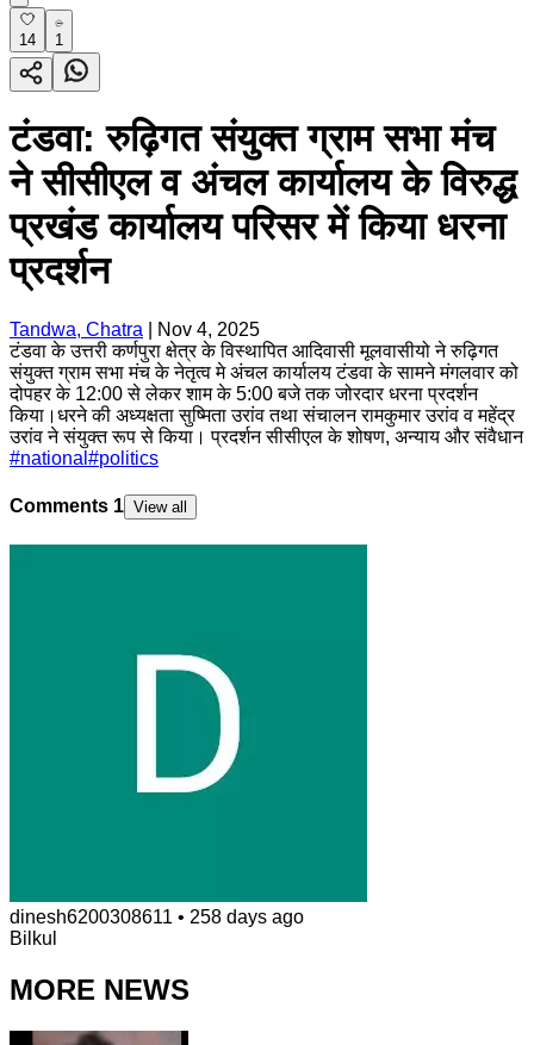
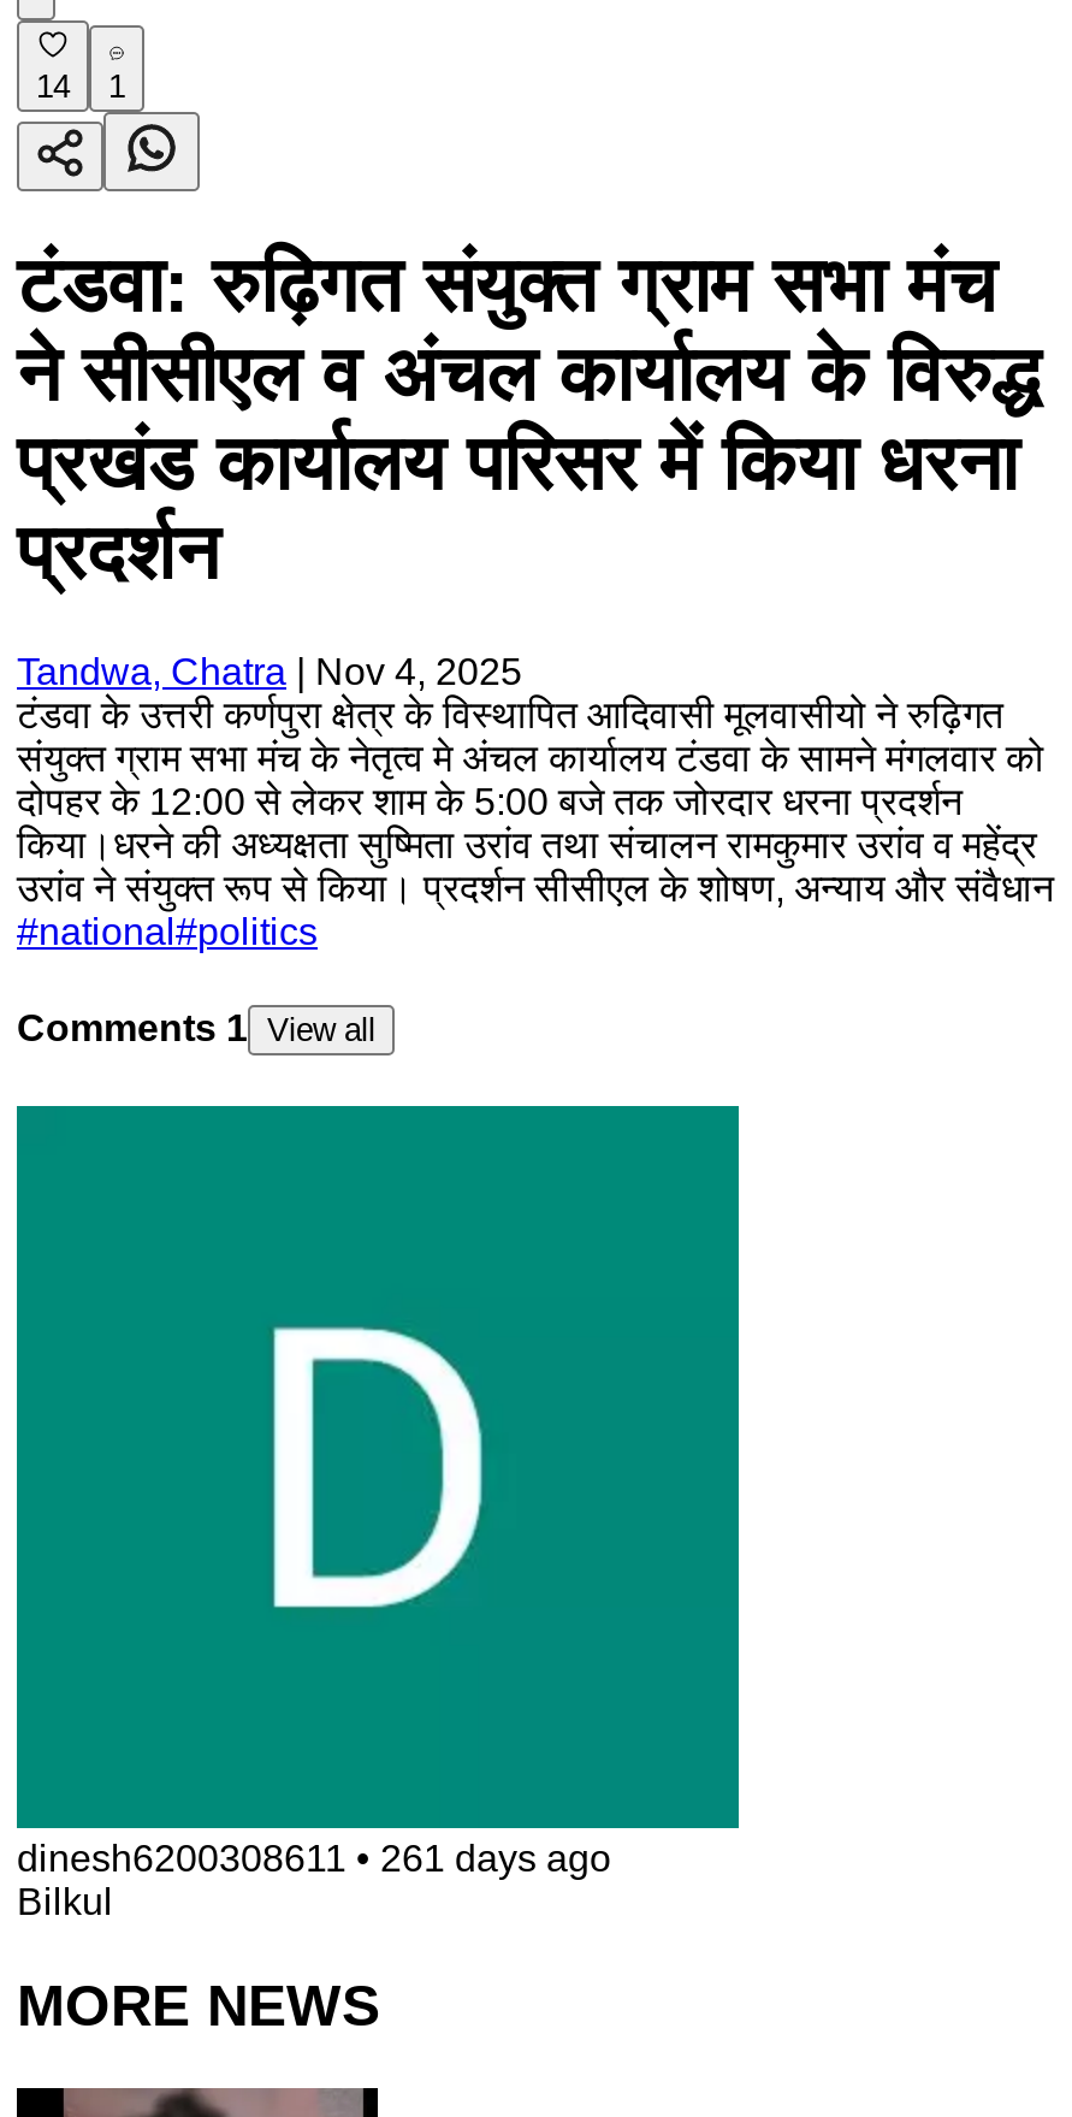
- dinesh6200308611 • 258 days ago
+ dinesh6200308611 • 261 days ago
